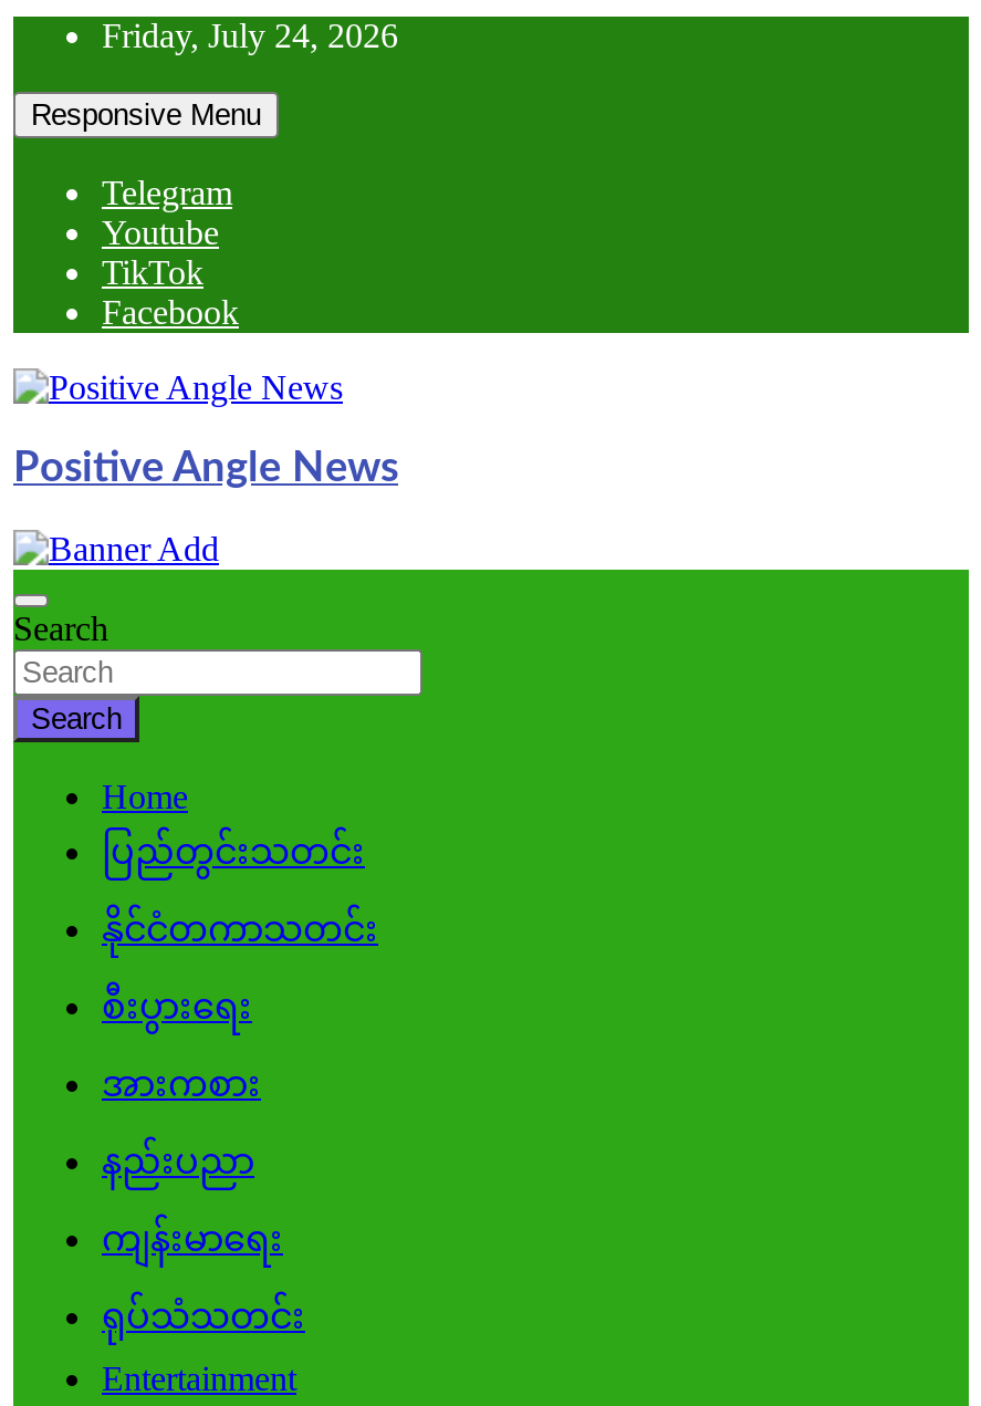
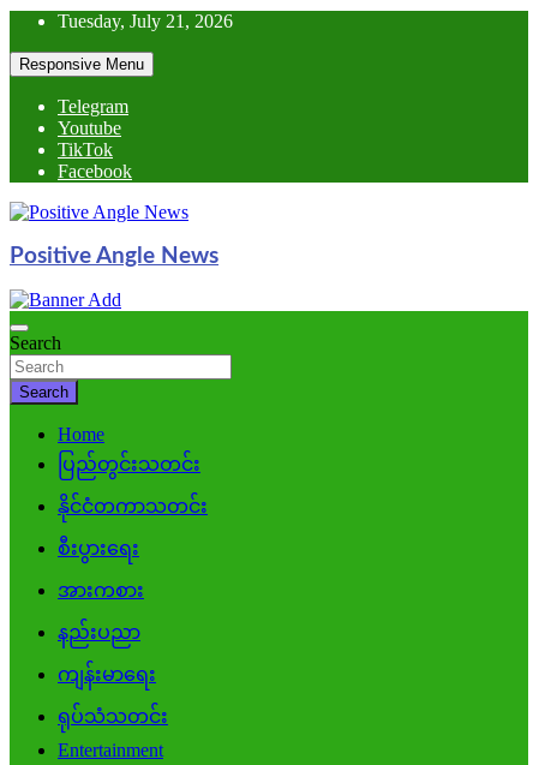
- Friday, July 24, 2026
+ Tuesday, July 21, 2026
